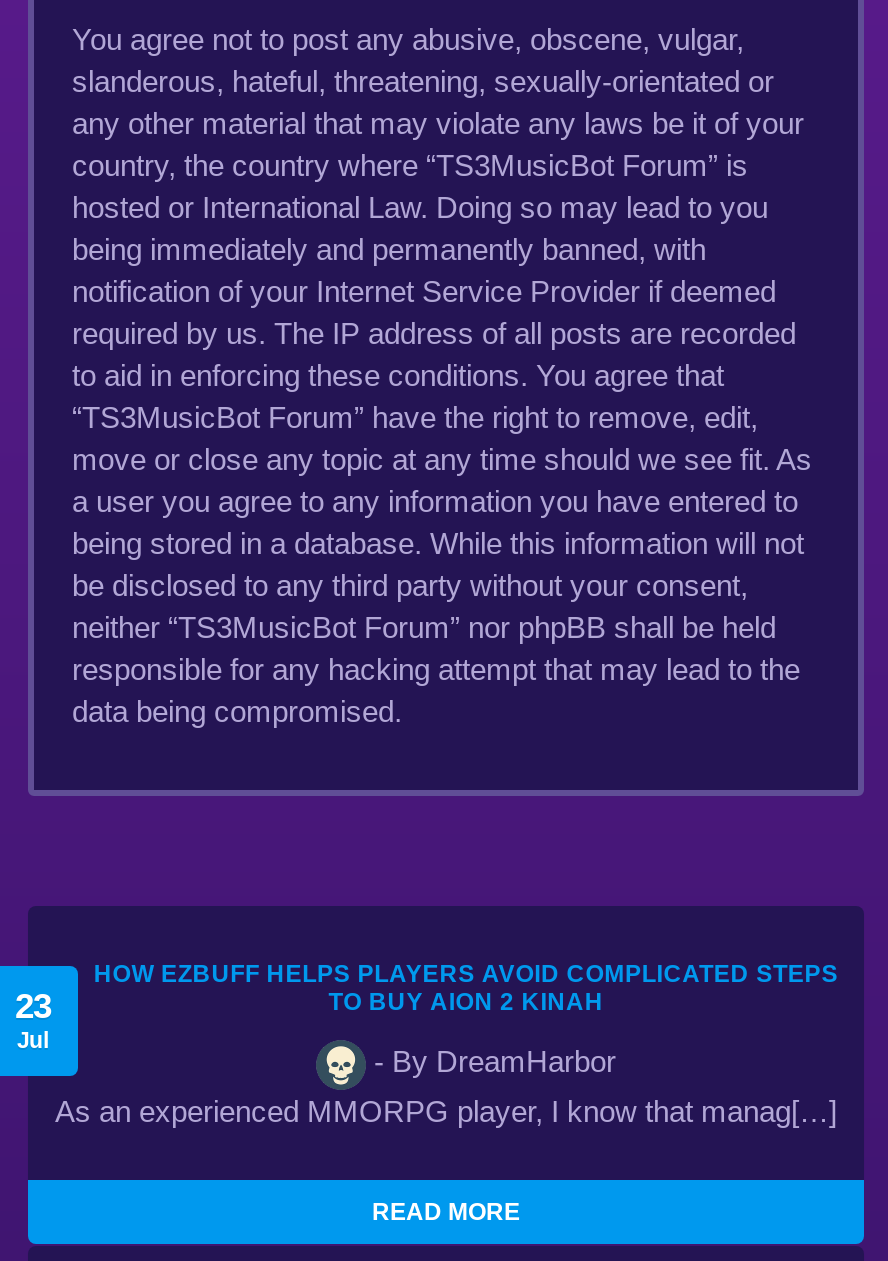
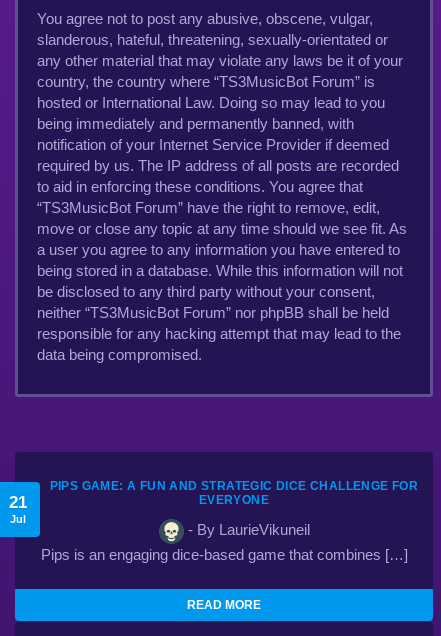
- HOW EZBUFF HELPS PLAYERS AVOID COMPLICATED STEPS
- TO BUY AION 2 KINAH
+ PIPS GAME: A FUN AND STRATEGIC DICE CHALLENGE FOR
+ EVERYONE

- 23
+ 21

- - By DreamHarbor
+ - By LaurieVikuneil

- As an experienced MMORPG player, I know that manag[…]
+ Pips is an engaging dice-based game that combines […]
